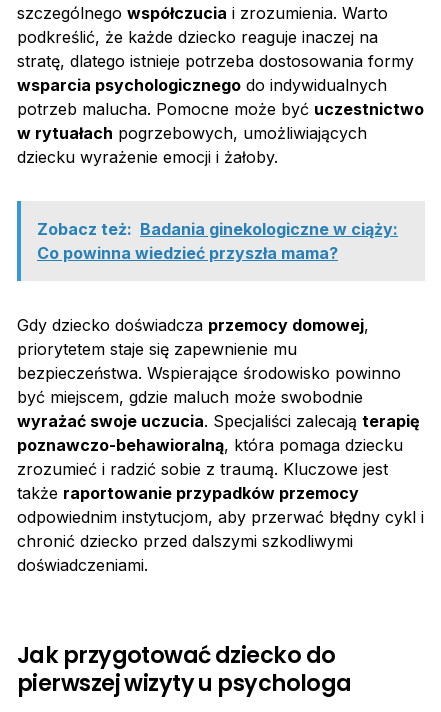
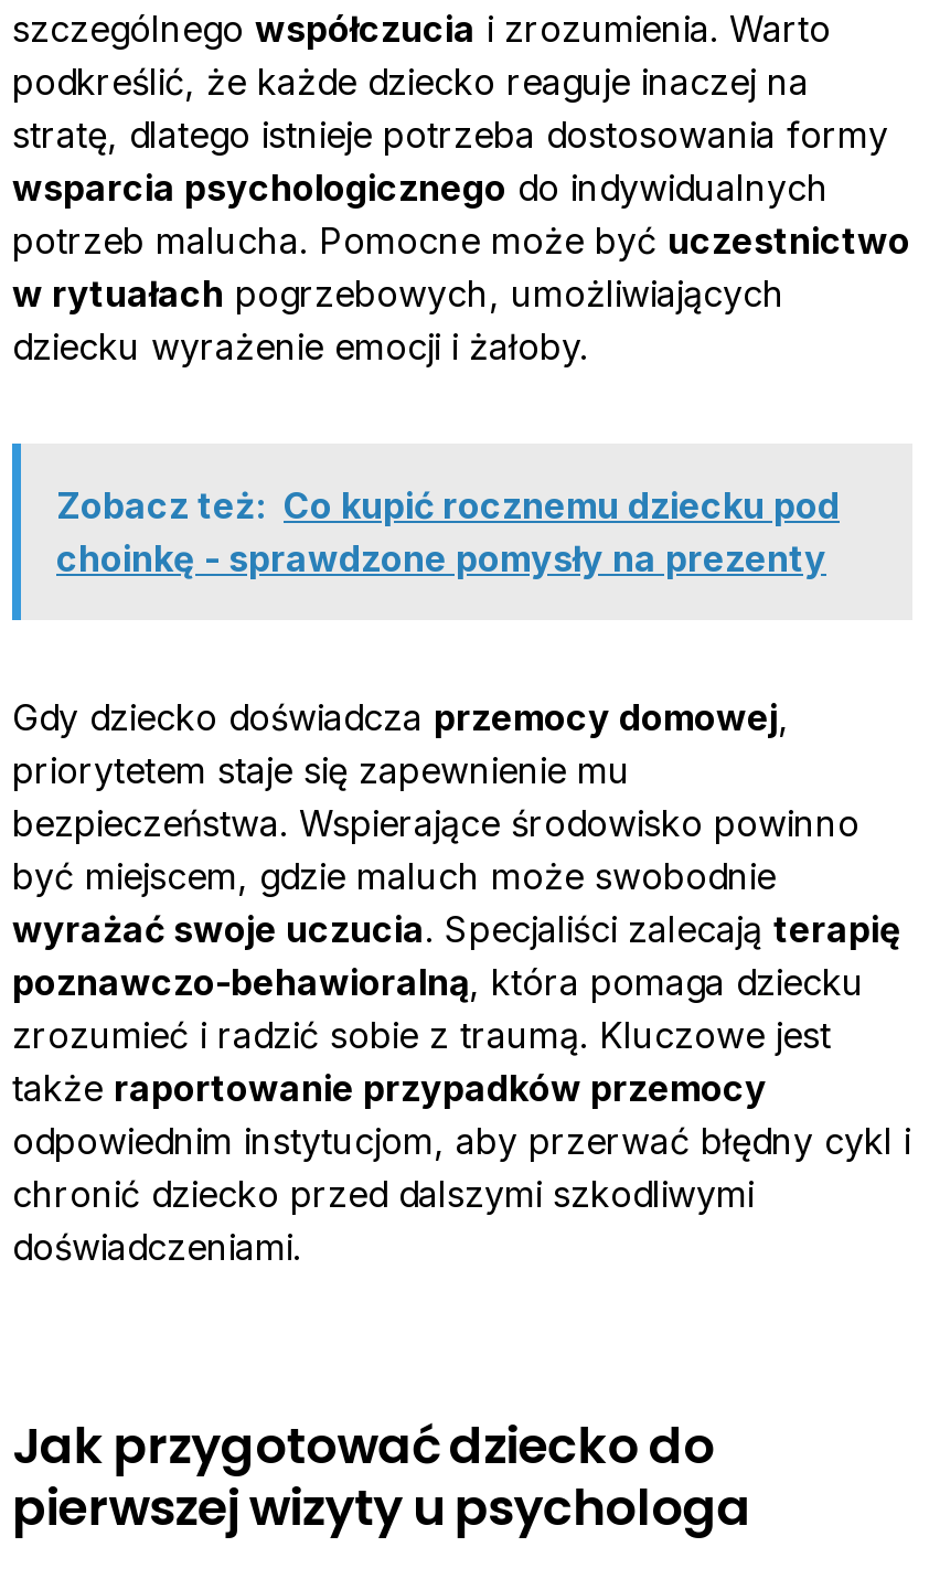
- Zobacz też: Badania ginekologiczne w ciąży:
- Co powinna wiedzieć przyszła mama?
+ Zobacz też: Co kupić rocznemu dziecku pod
+ choinkę - sprawdzone pomysły na prezenty
